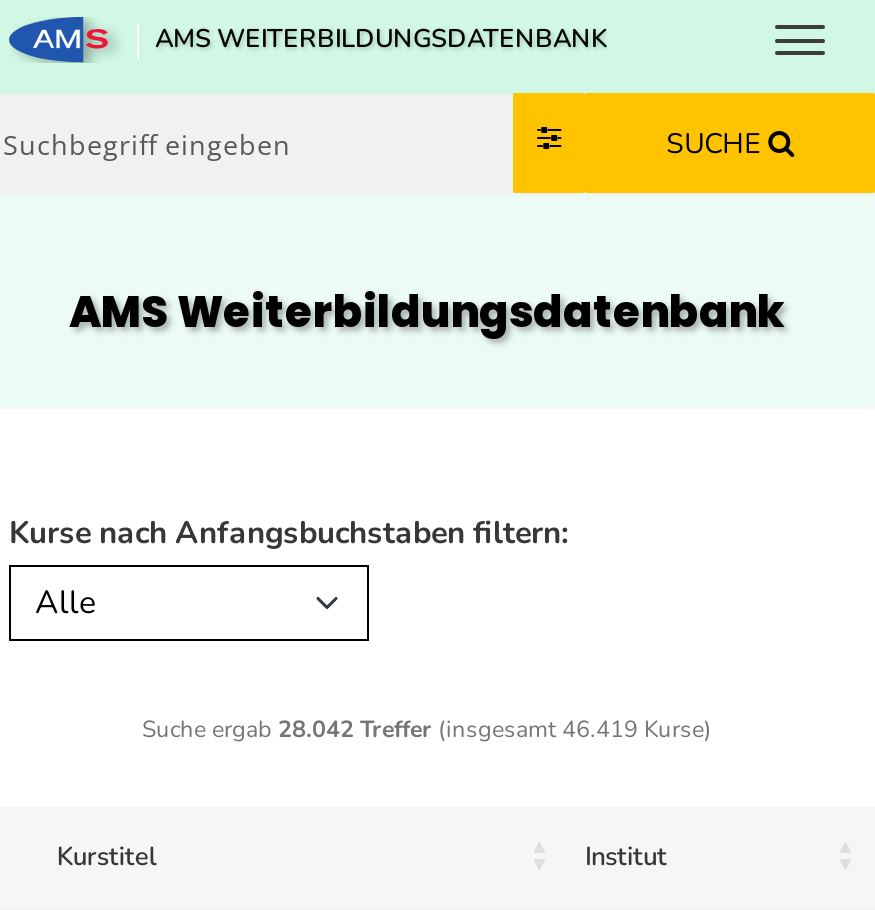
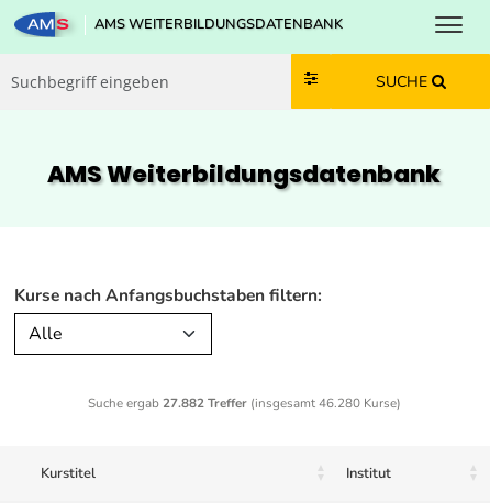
- Suche ergab 28.042 Treffer (insgesamt 46.419 Kurse)
+ Suche ergab 27.882 Treffer (insgesamt 46.280 Kurse)
